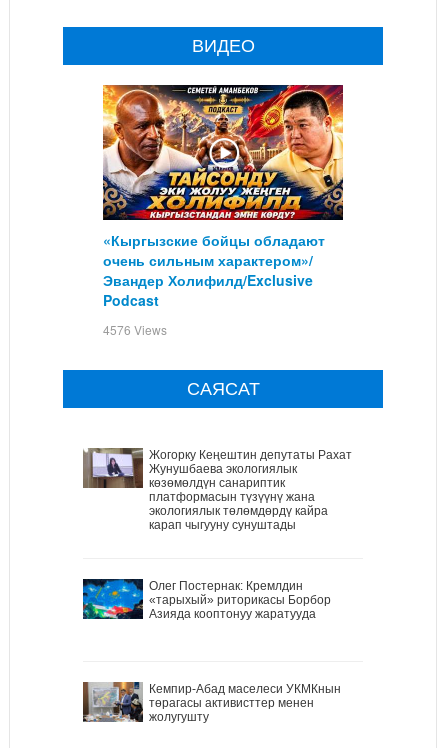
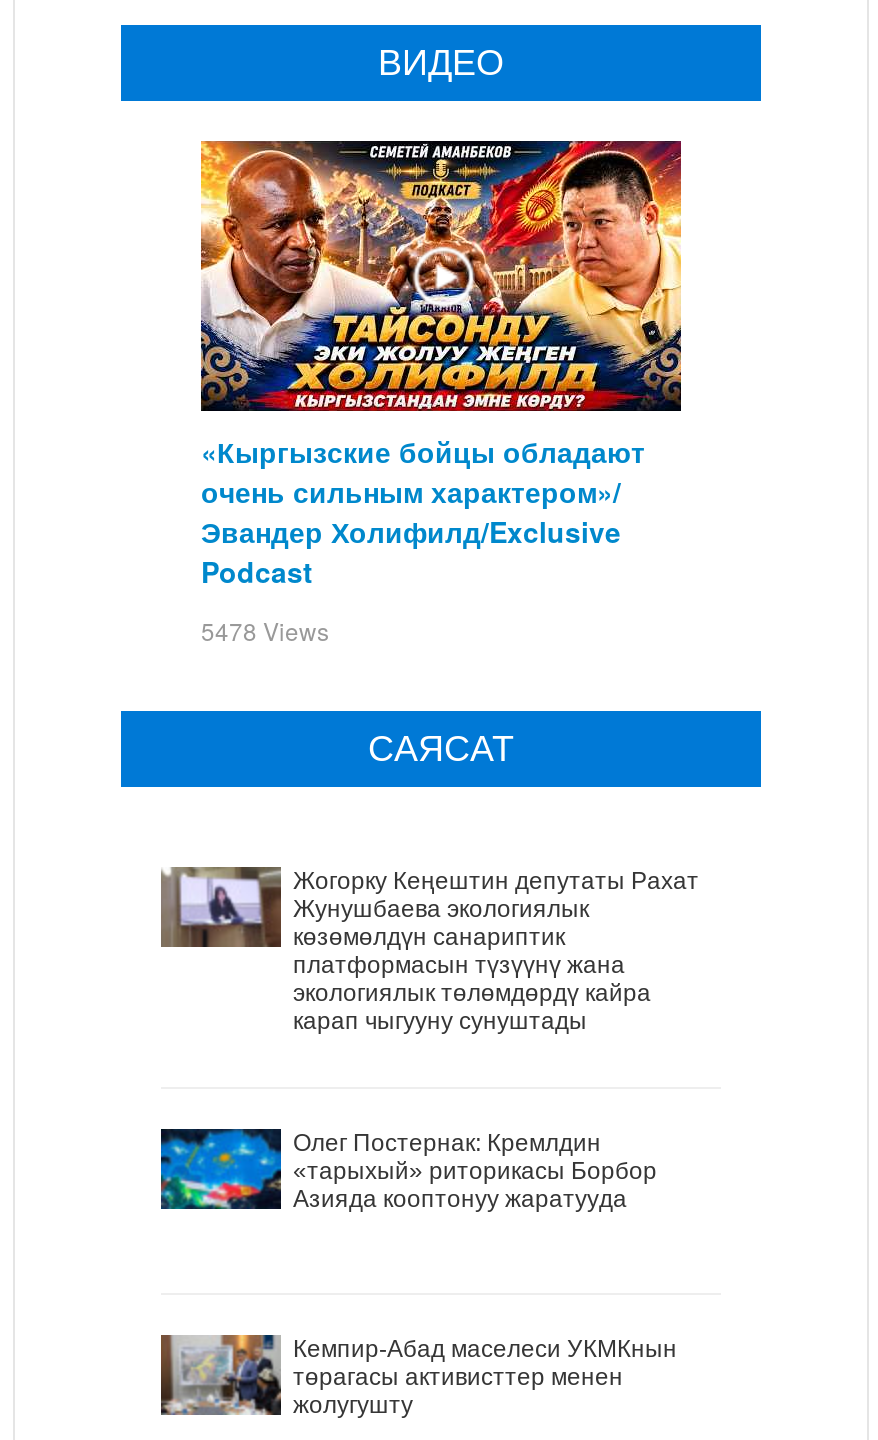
- 4576 Views
+ 5478 Views
